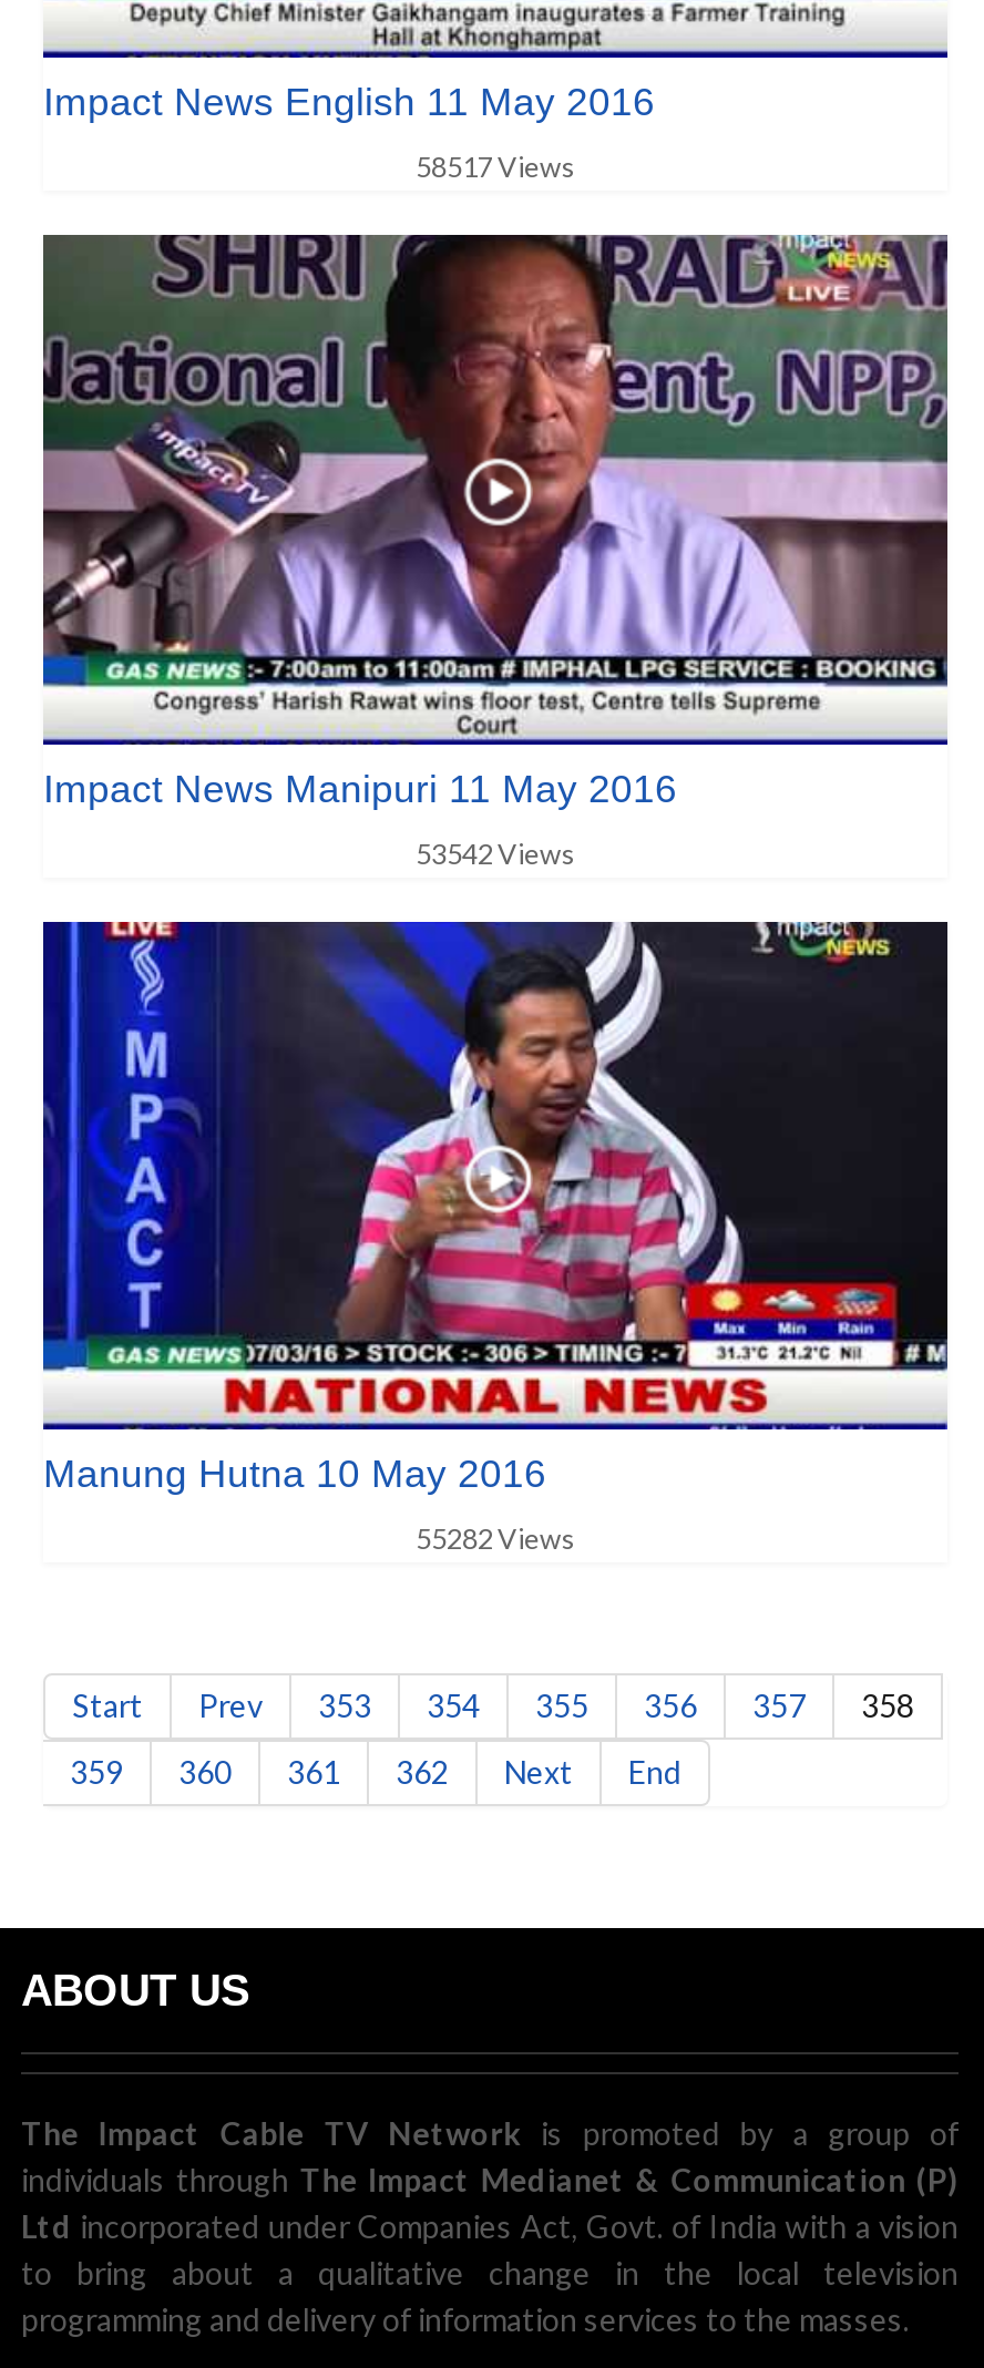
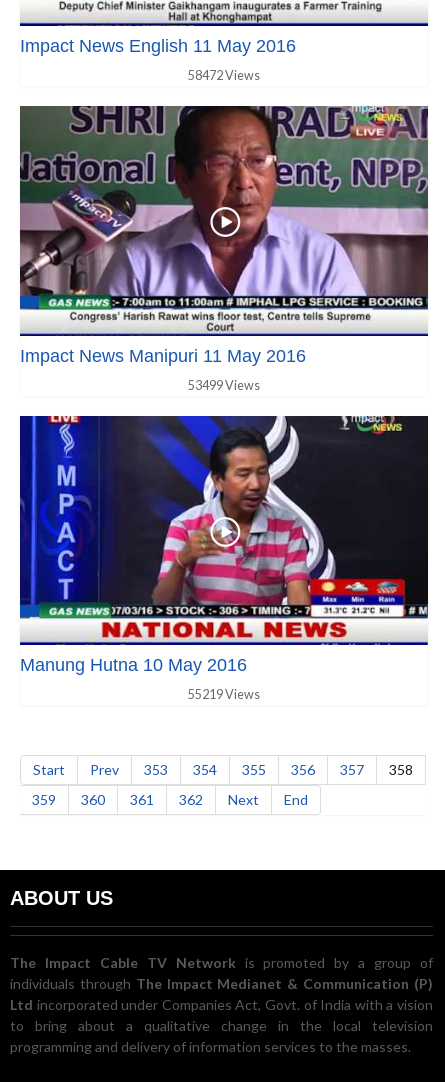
- 58517 Views
+ 58472 Views

- 53542 Views
+ 53499 Views

- 55282 Views
+ 55219 Views
